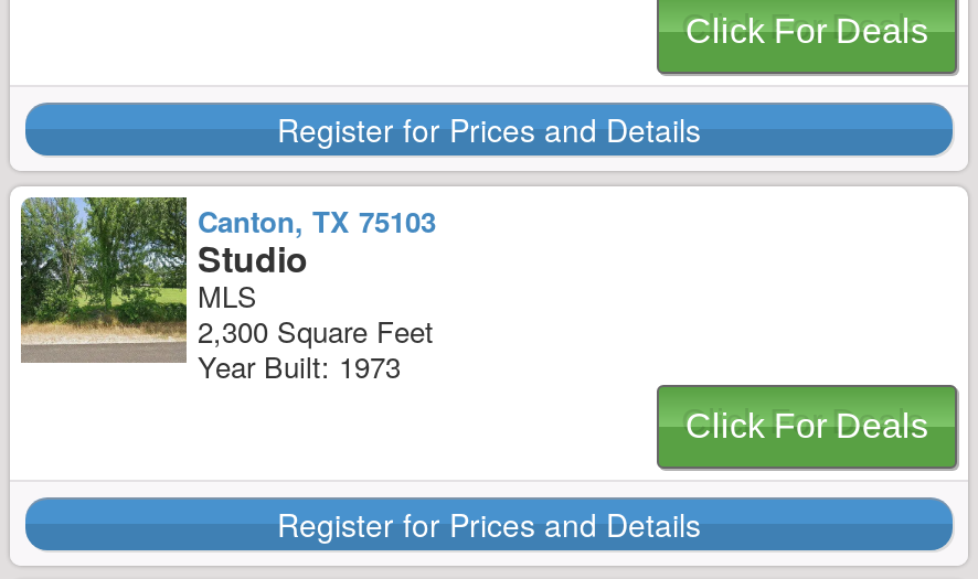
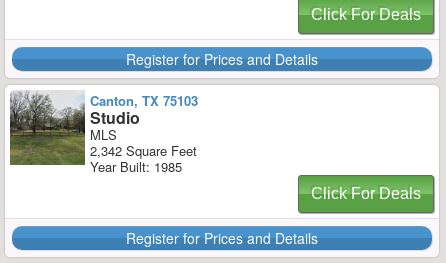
- [image]
- 2,300 Square Feet
+ [image]
+ 2,342 Square Feet

- Year Built: 1973
+ Year Built: 1985
